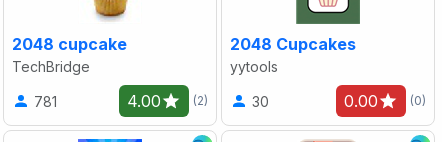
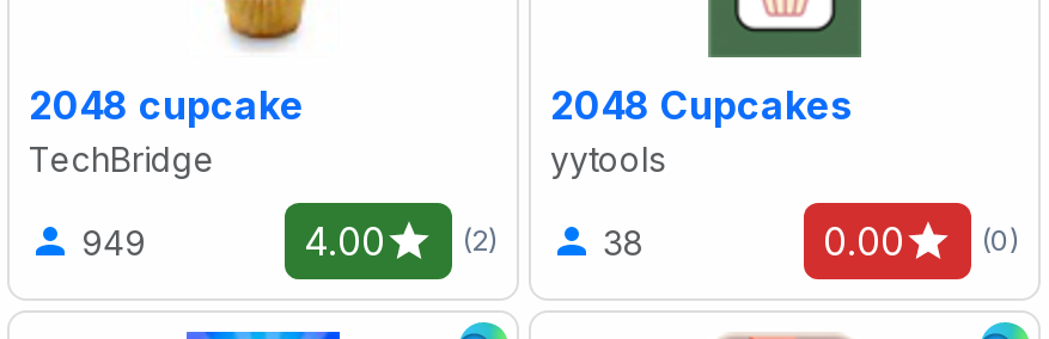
- 781
+ 949

- 30
+ 38
